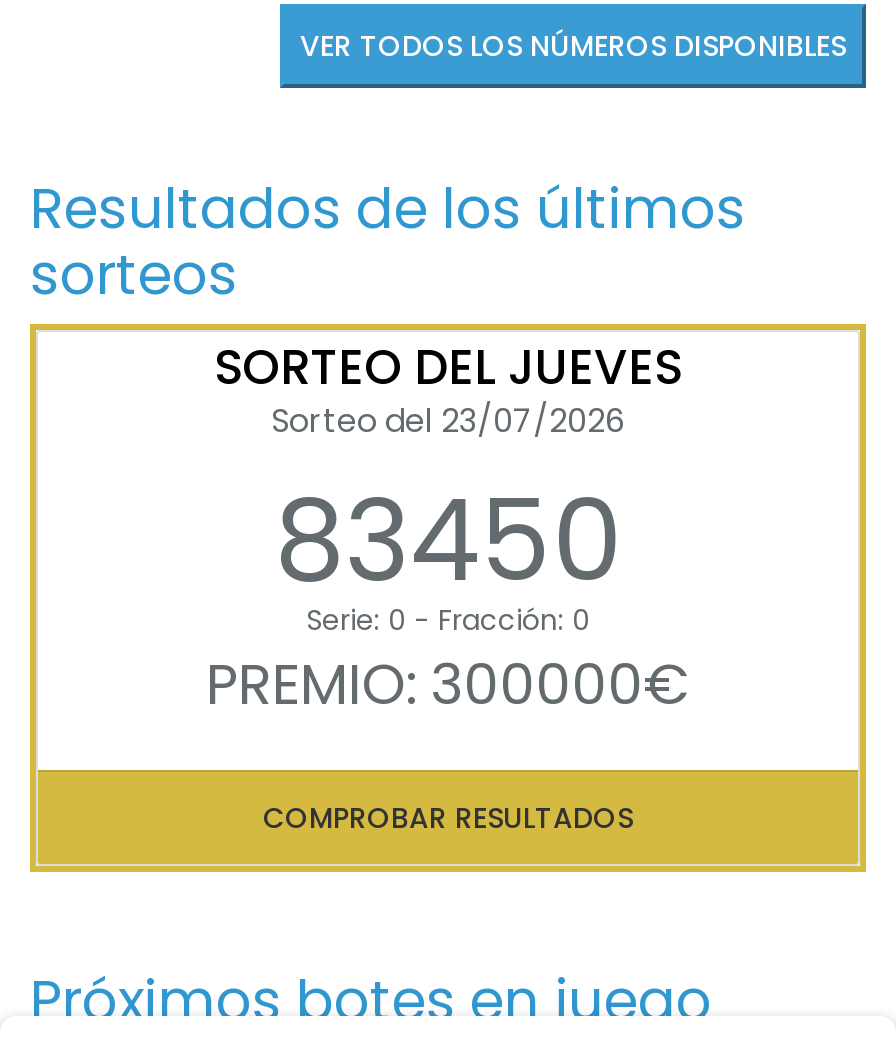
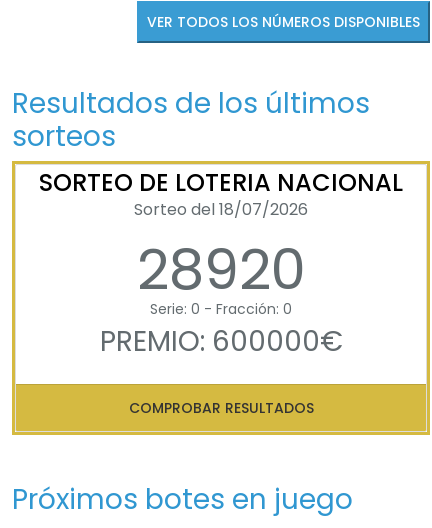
- SORTEO DEL JUEVES
- Sorteo del 23/07/2026
- 83450
+ SORTEO DE LOTERIA NACIONAL
+ Sorteo del 18/07/2026
+ 28920

- PREMIO: 300000€
+ PREMIO: 600000€
